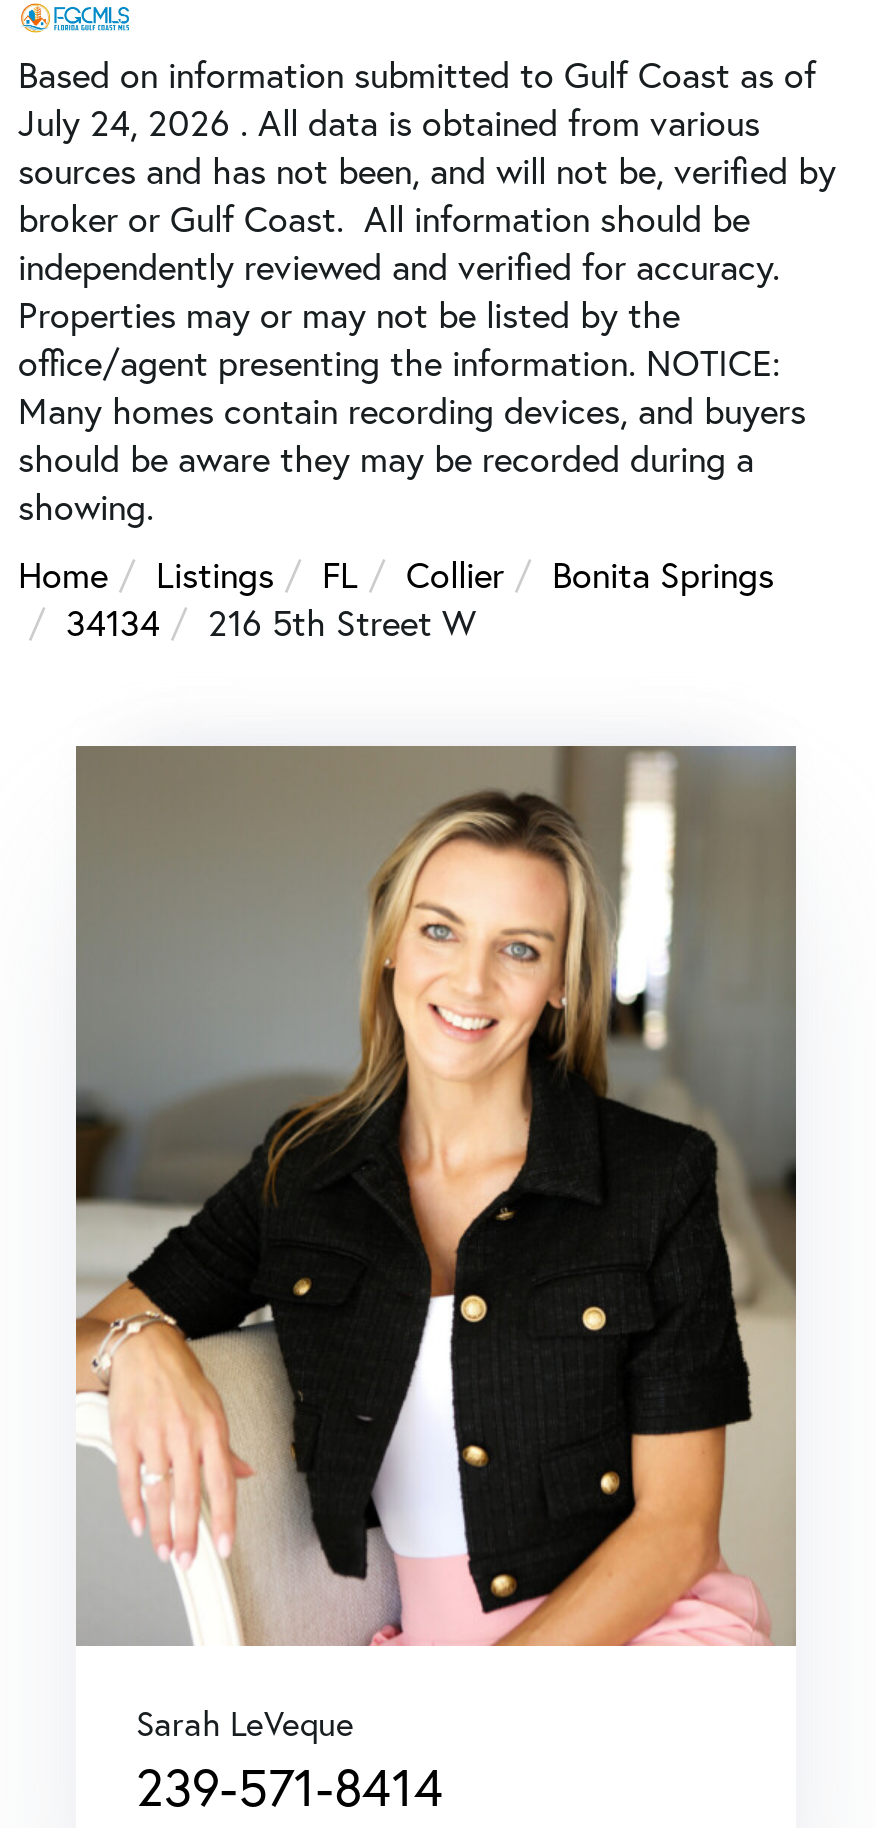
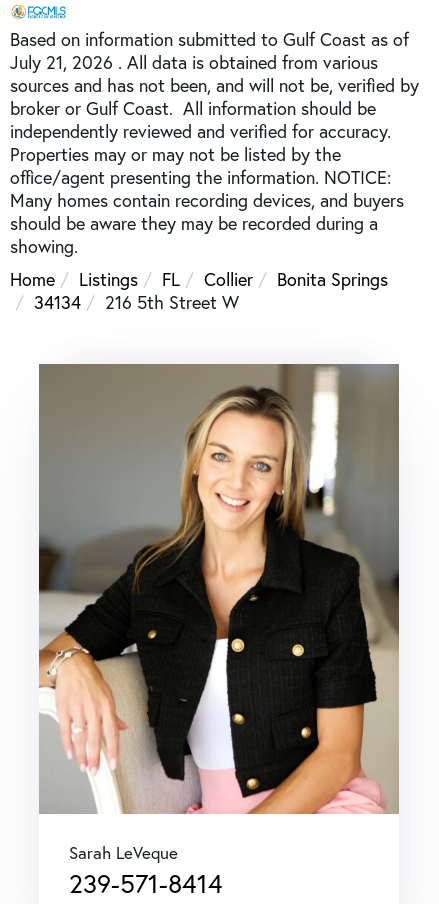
- July 24, 2026 . All data is obtained from various
+ July 21, 2026 . All data is obtained from various
